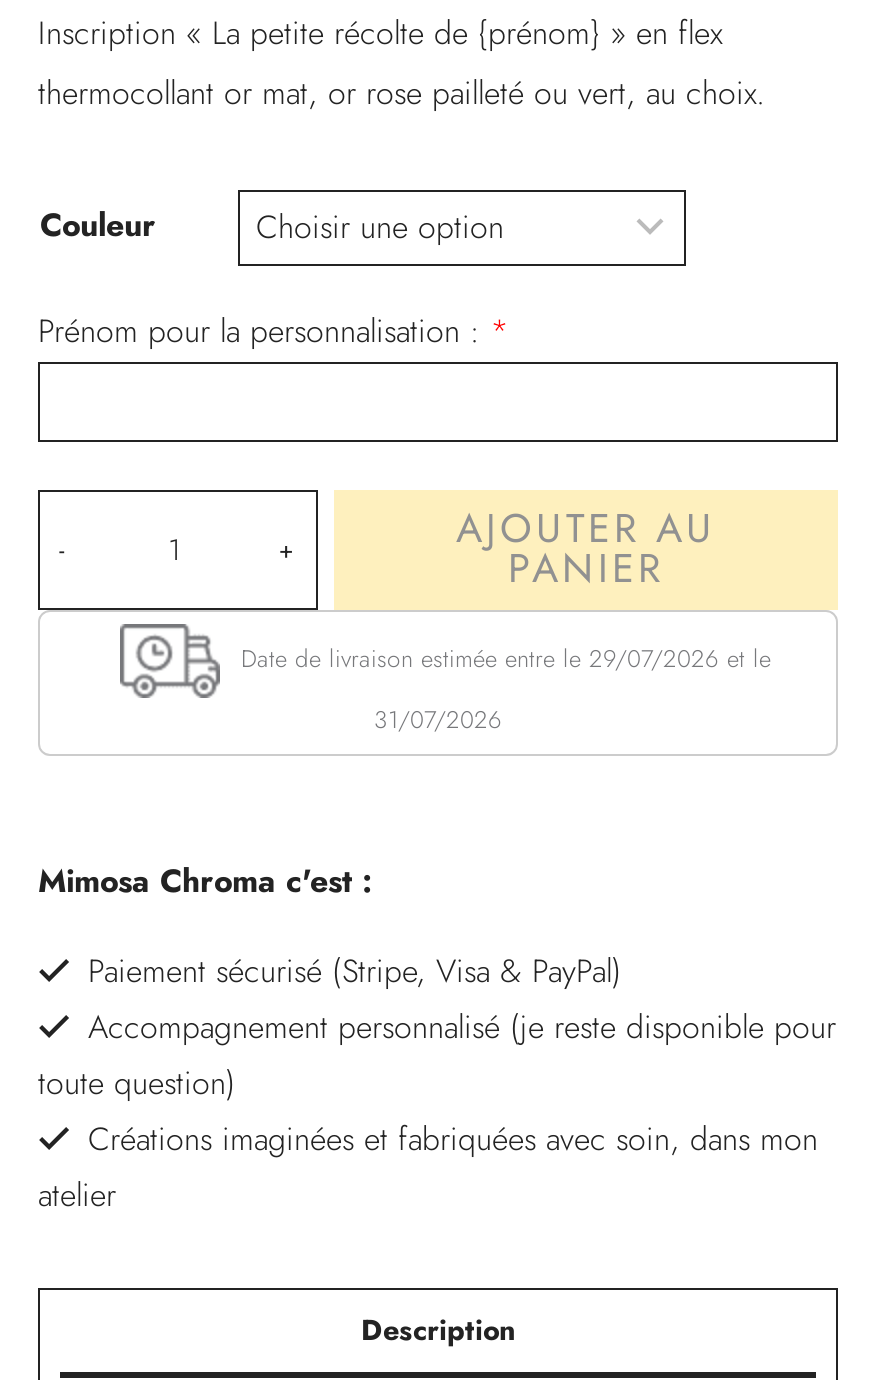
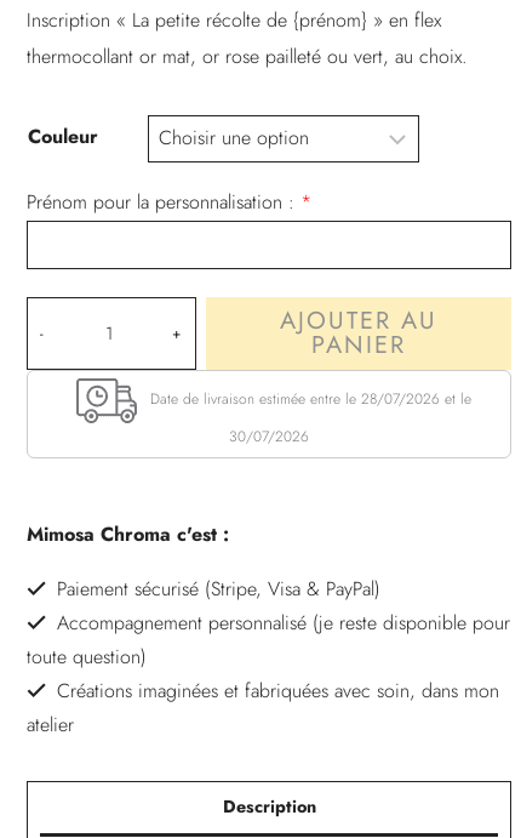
- Date de livraison estimée entre le 29/07/2026 et le
+ Date de livraison estimée entre le 28/07/2026 et le

- 31/07/2026
+ 30/07/2026
